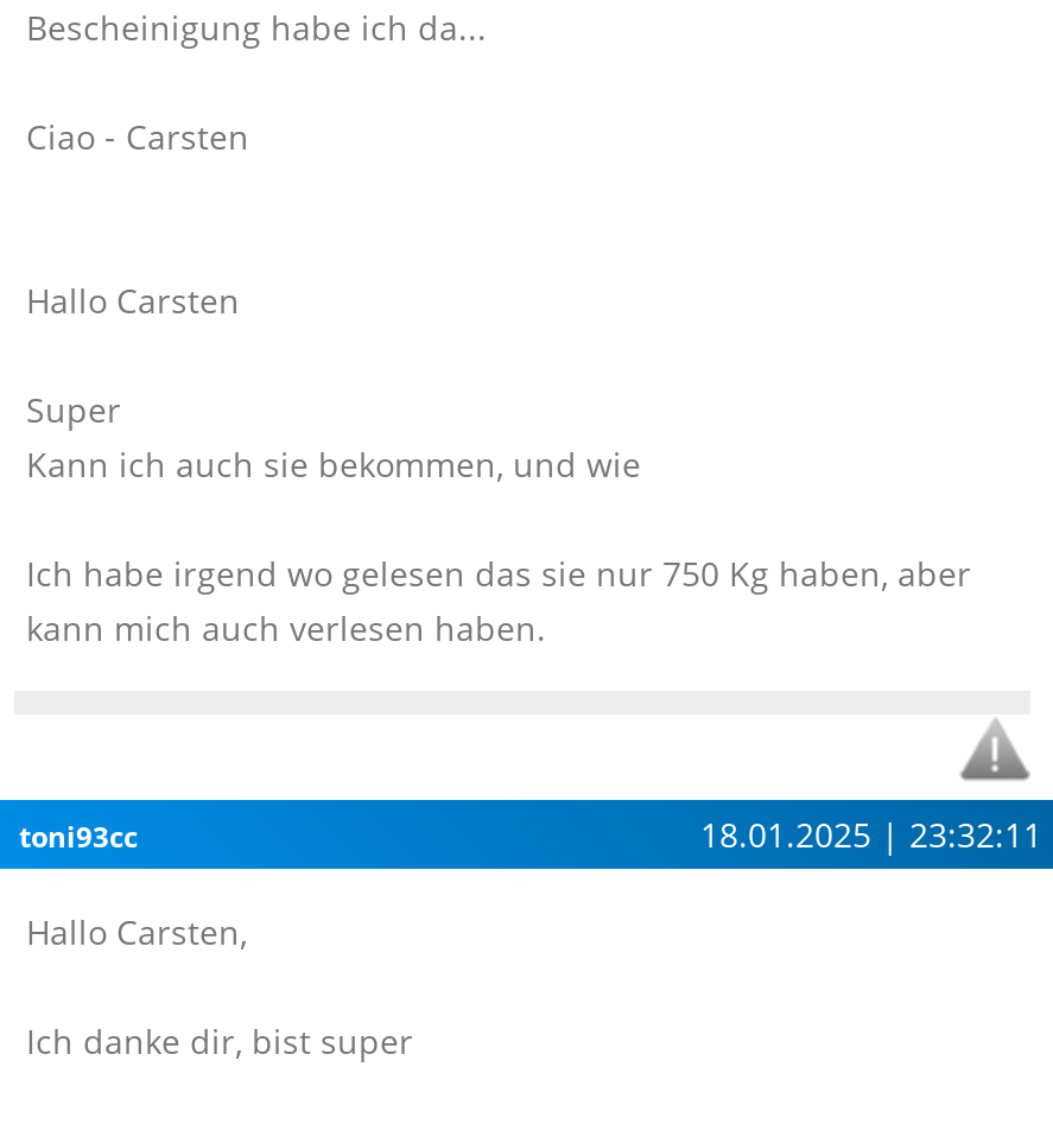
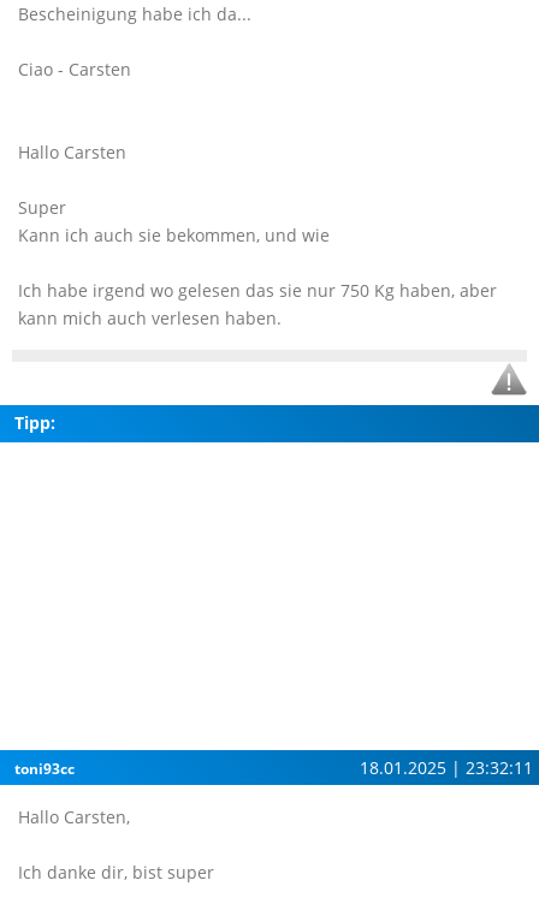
+ Tipp:
